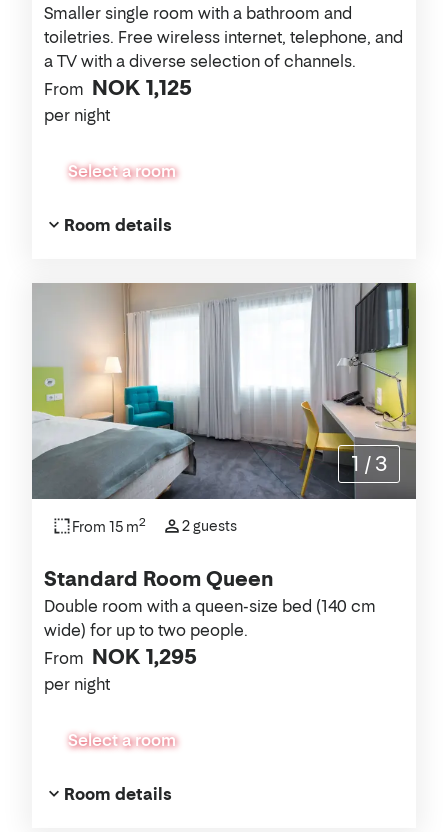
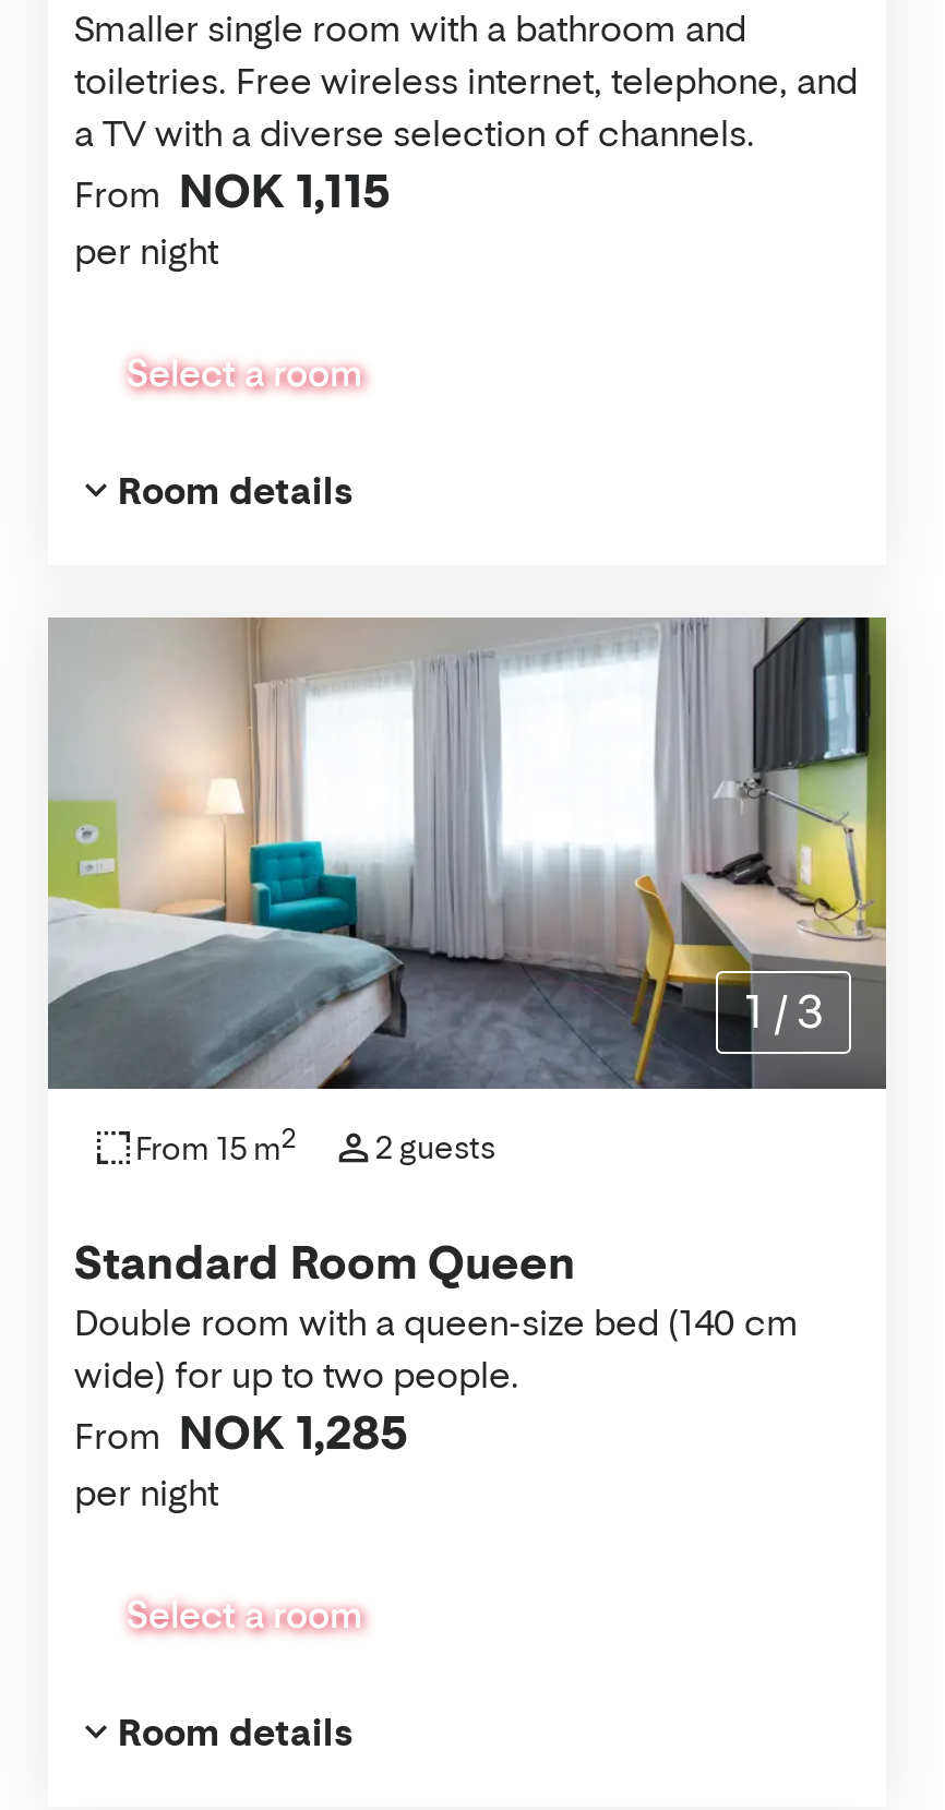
- From NOK 1,125
+ From NOK 1,115

- From NOK 1,295
+ From NOK 1,285
